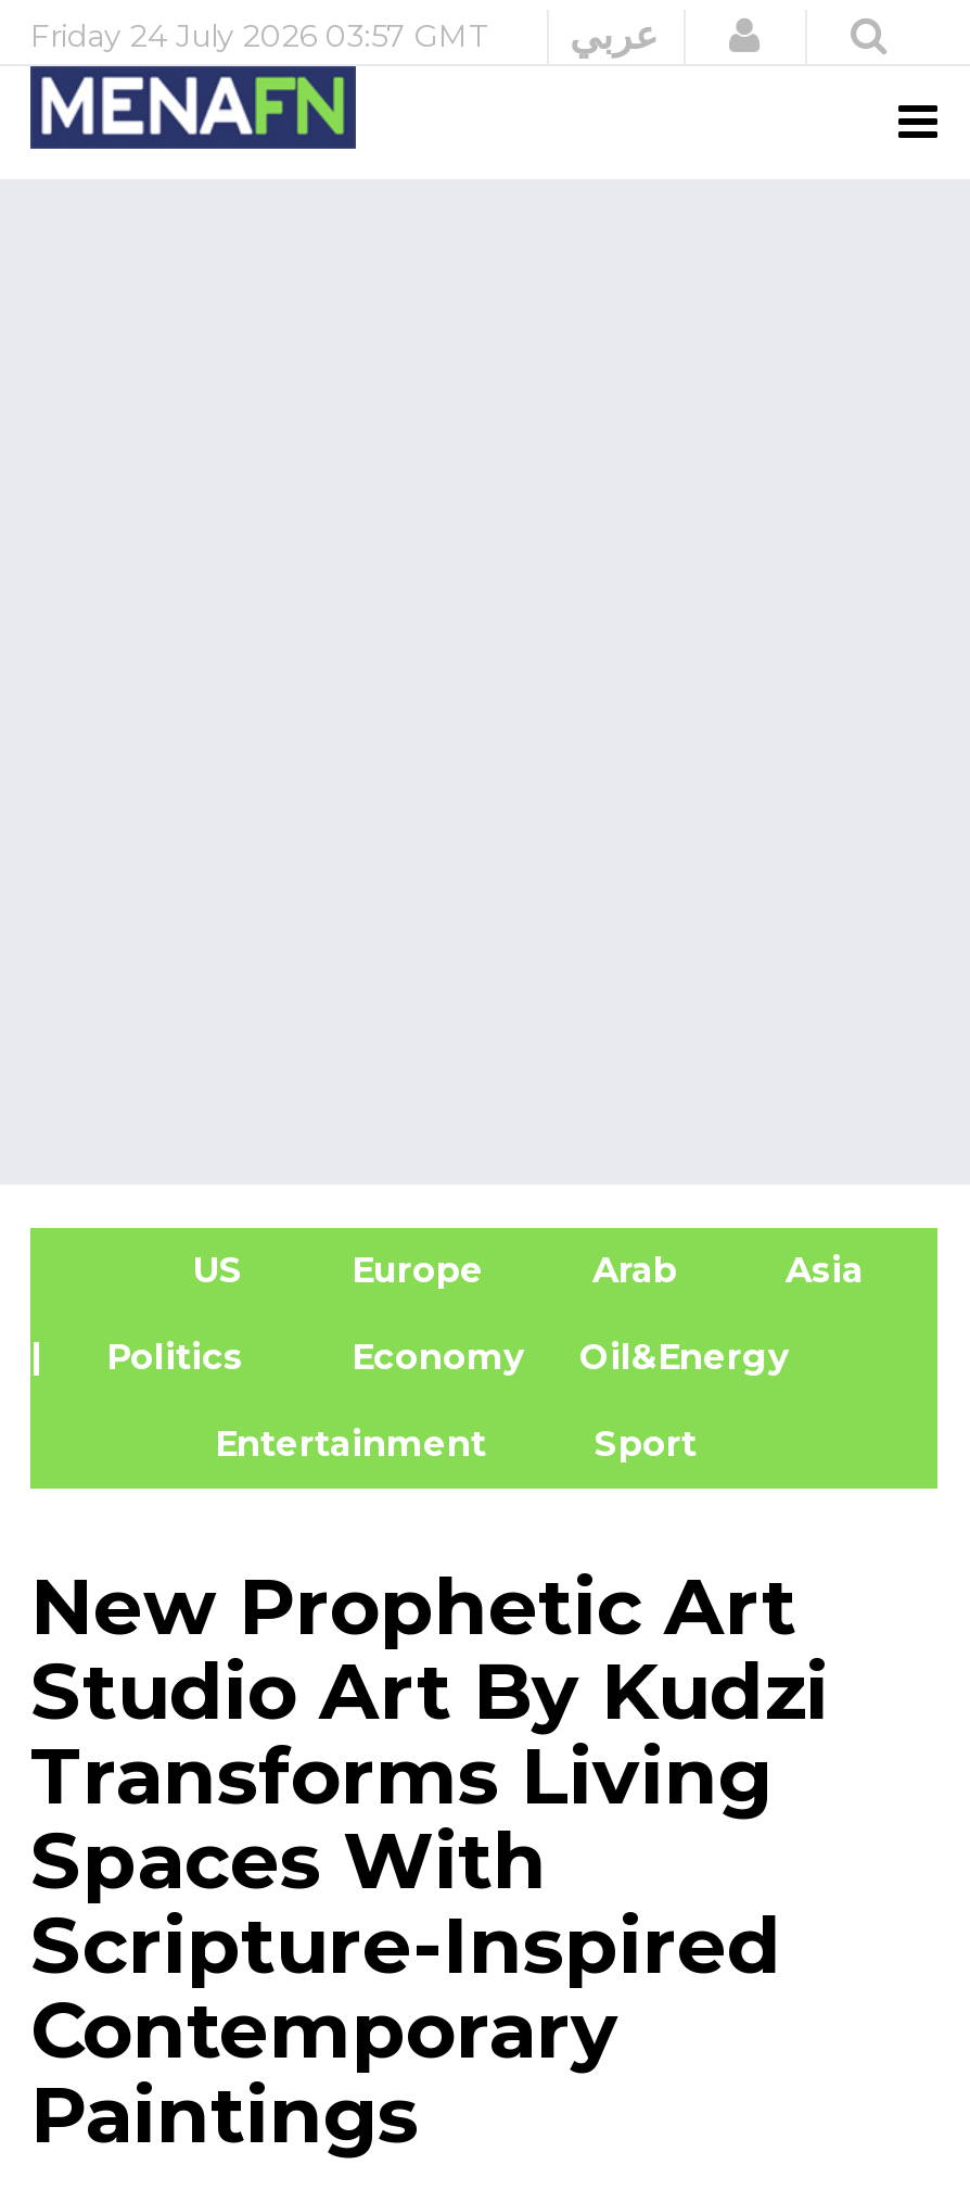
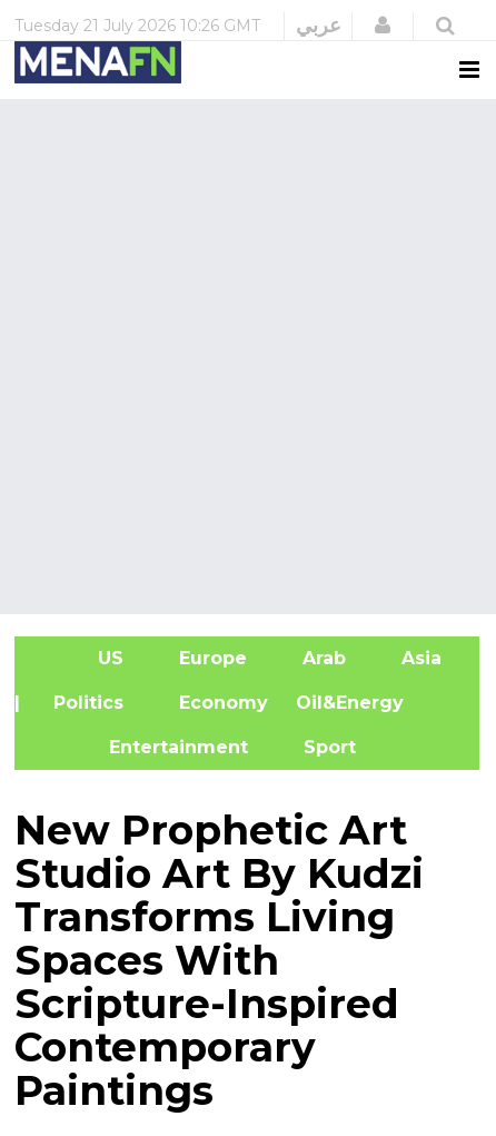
- Friday 24 July 2026 03:57 GMT
+ Tuesday 21 July 2026 10:26 GMT
